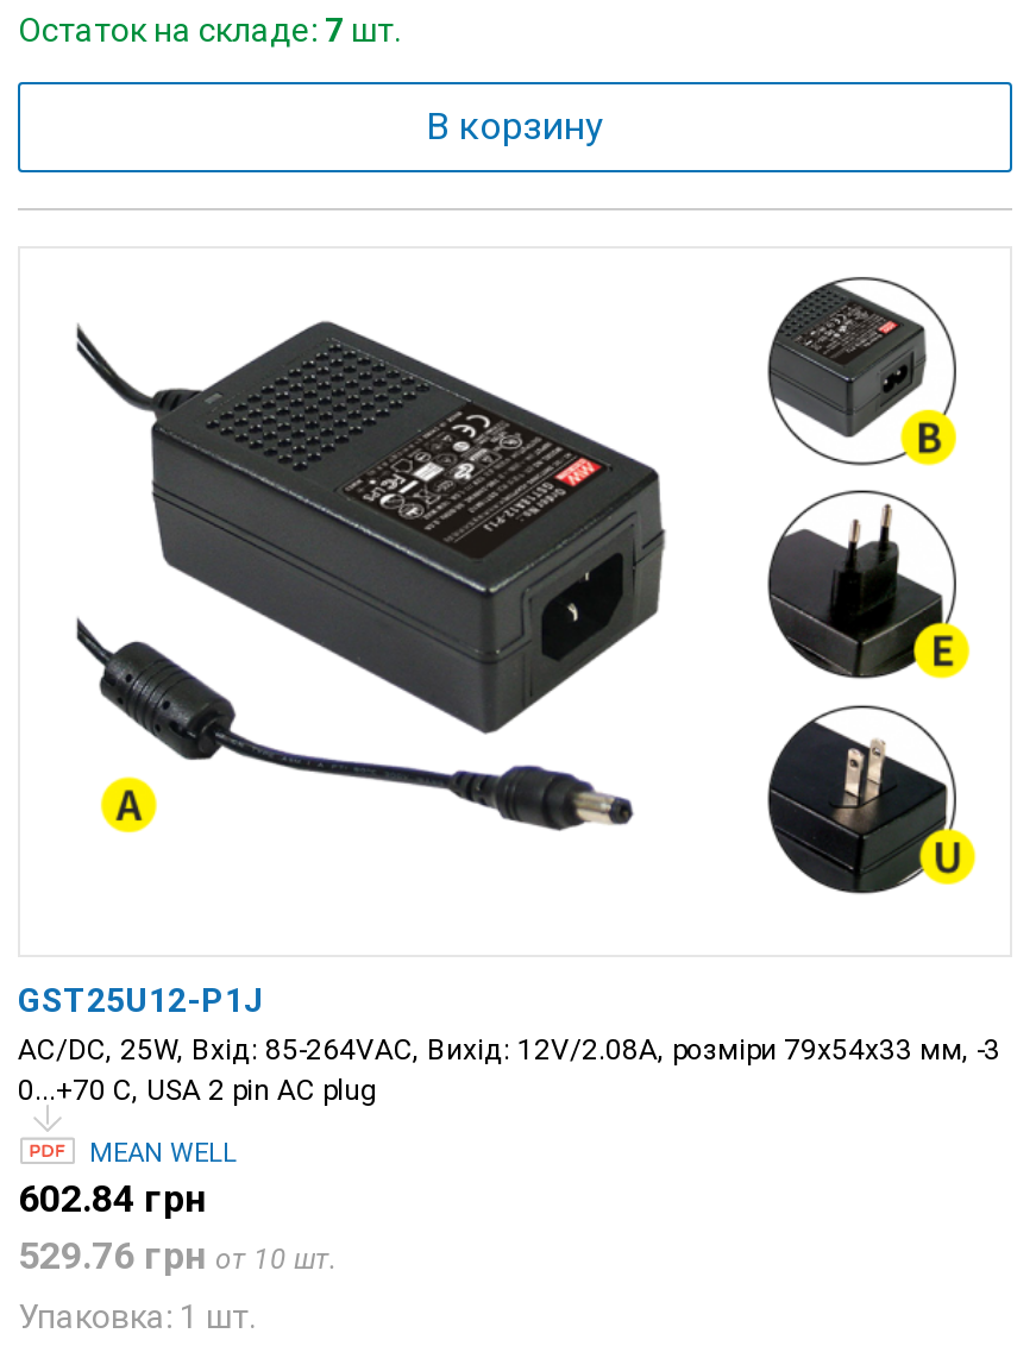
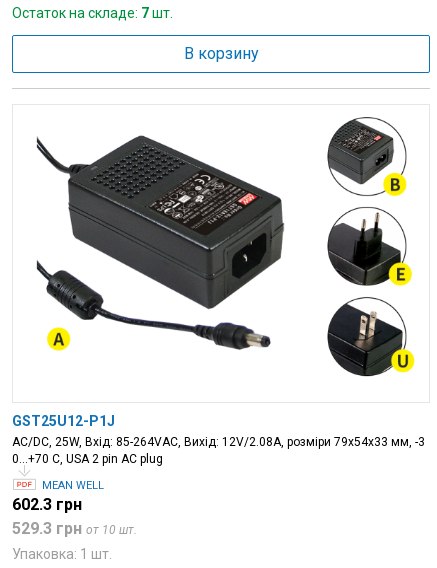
- 602.84 грн
+ 602.3 грн

- 529.76 грн от 10 шт.
+ 529.3 грн от 10 шт.
